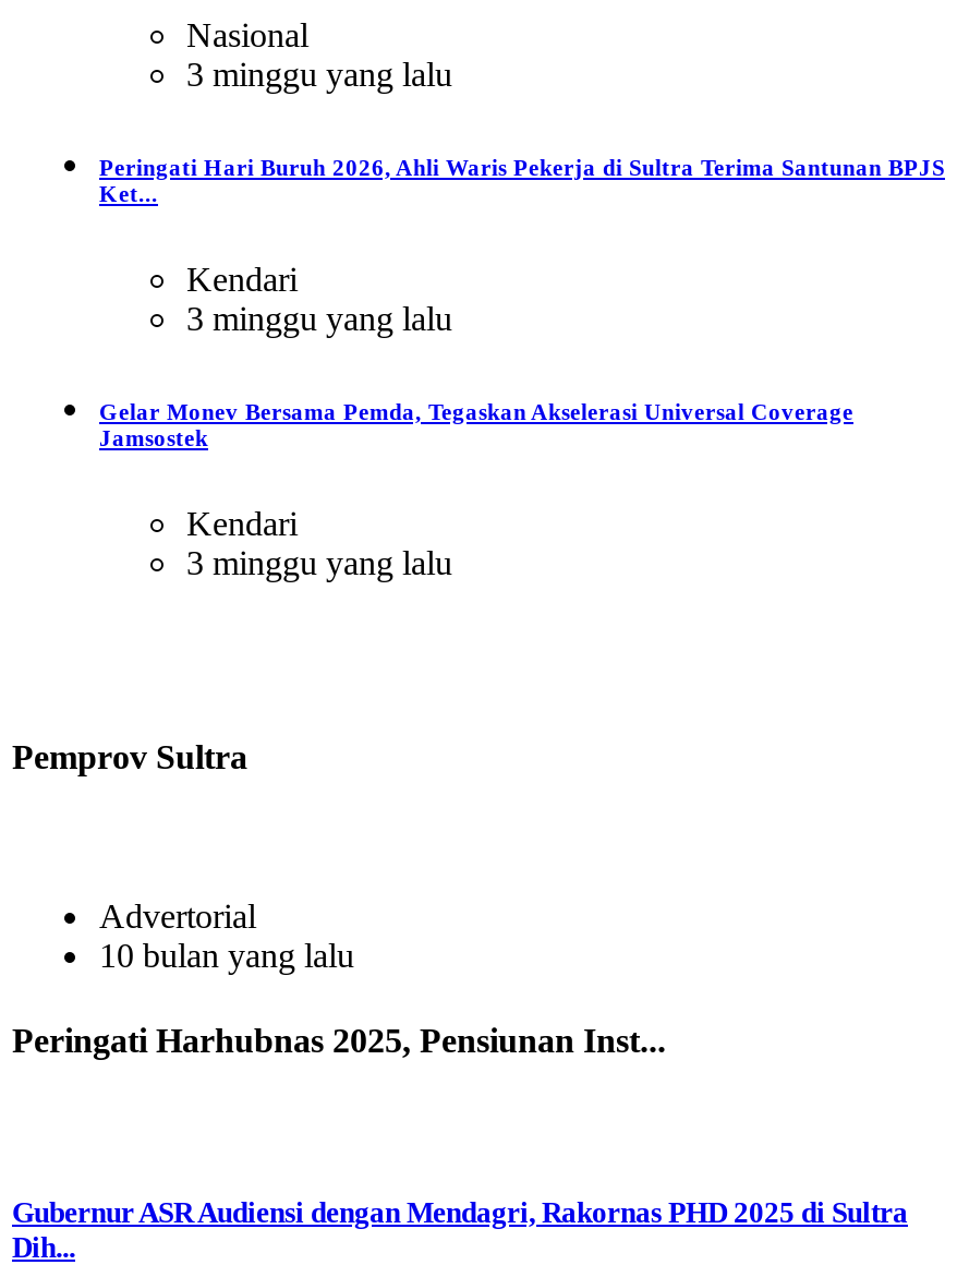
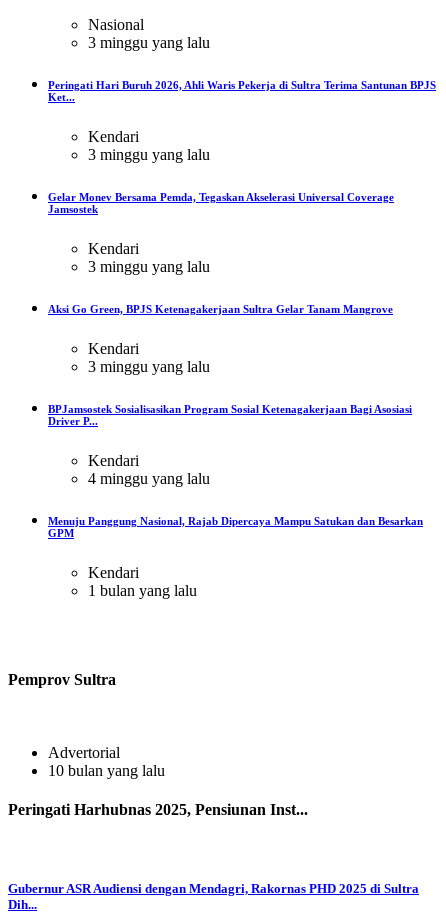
+ Aksi Go Green, BPJS Ketenagakerjaan Sultra Gelar Tanam Mangrove
+ Kendari
+ 3 minggu yang lalu
+ BPJamsostek Sosialisasikan Program Sosial Ketenagakerjaan Bagi Asosiasi
+ Driver P...
+ Kendari
+ 4 minggu yang lalu
+ Menuju Panggung Nasional, Rajab Dipercaya Mampu Satukan dan Besarkan
+ GPM
+ Kendari
+ 1 bulan yang lalu
